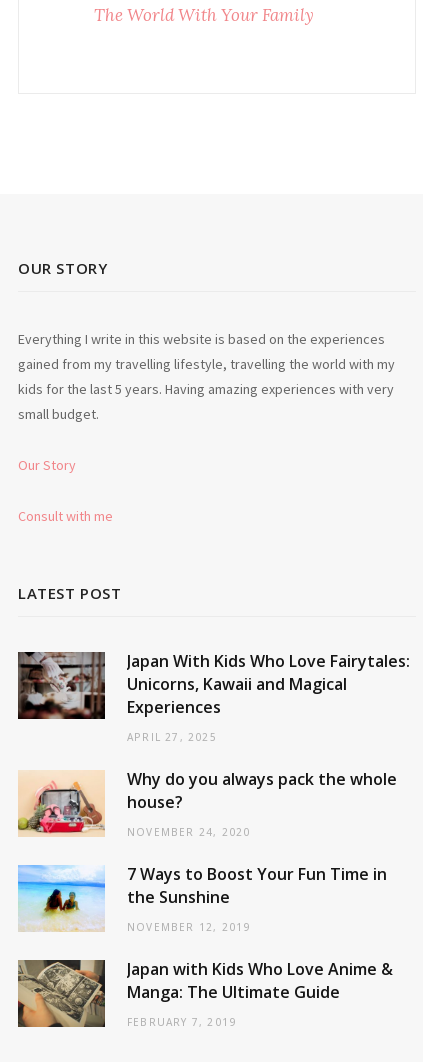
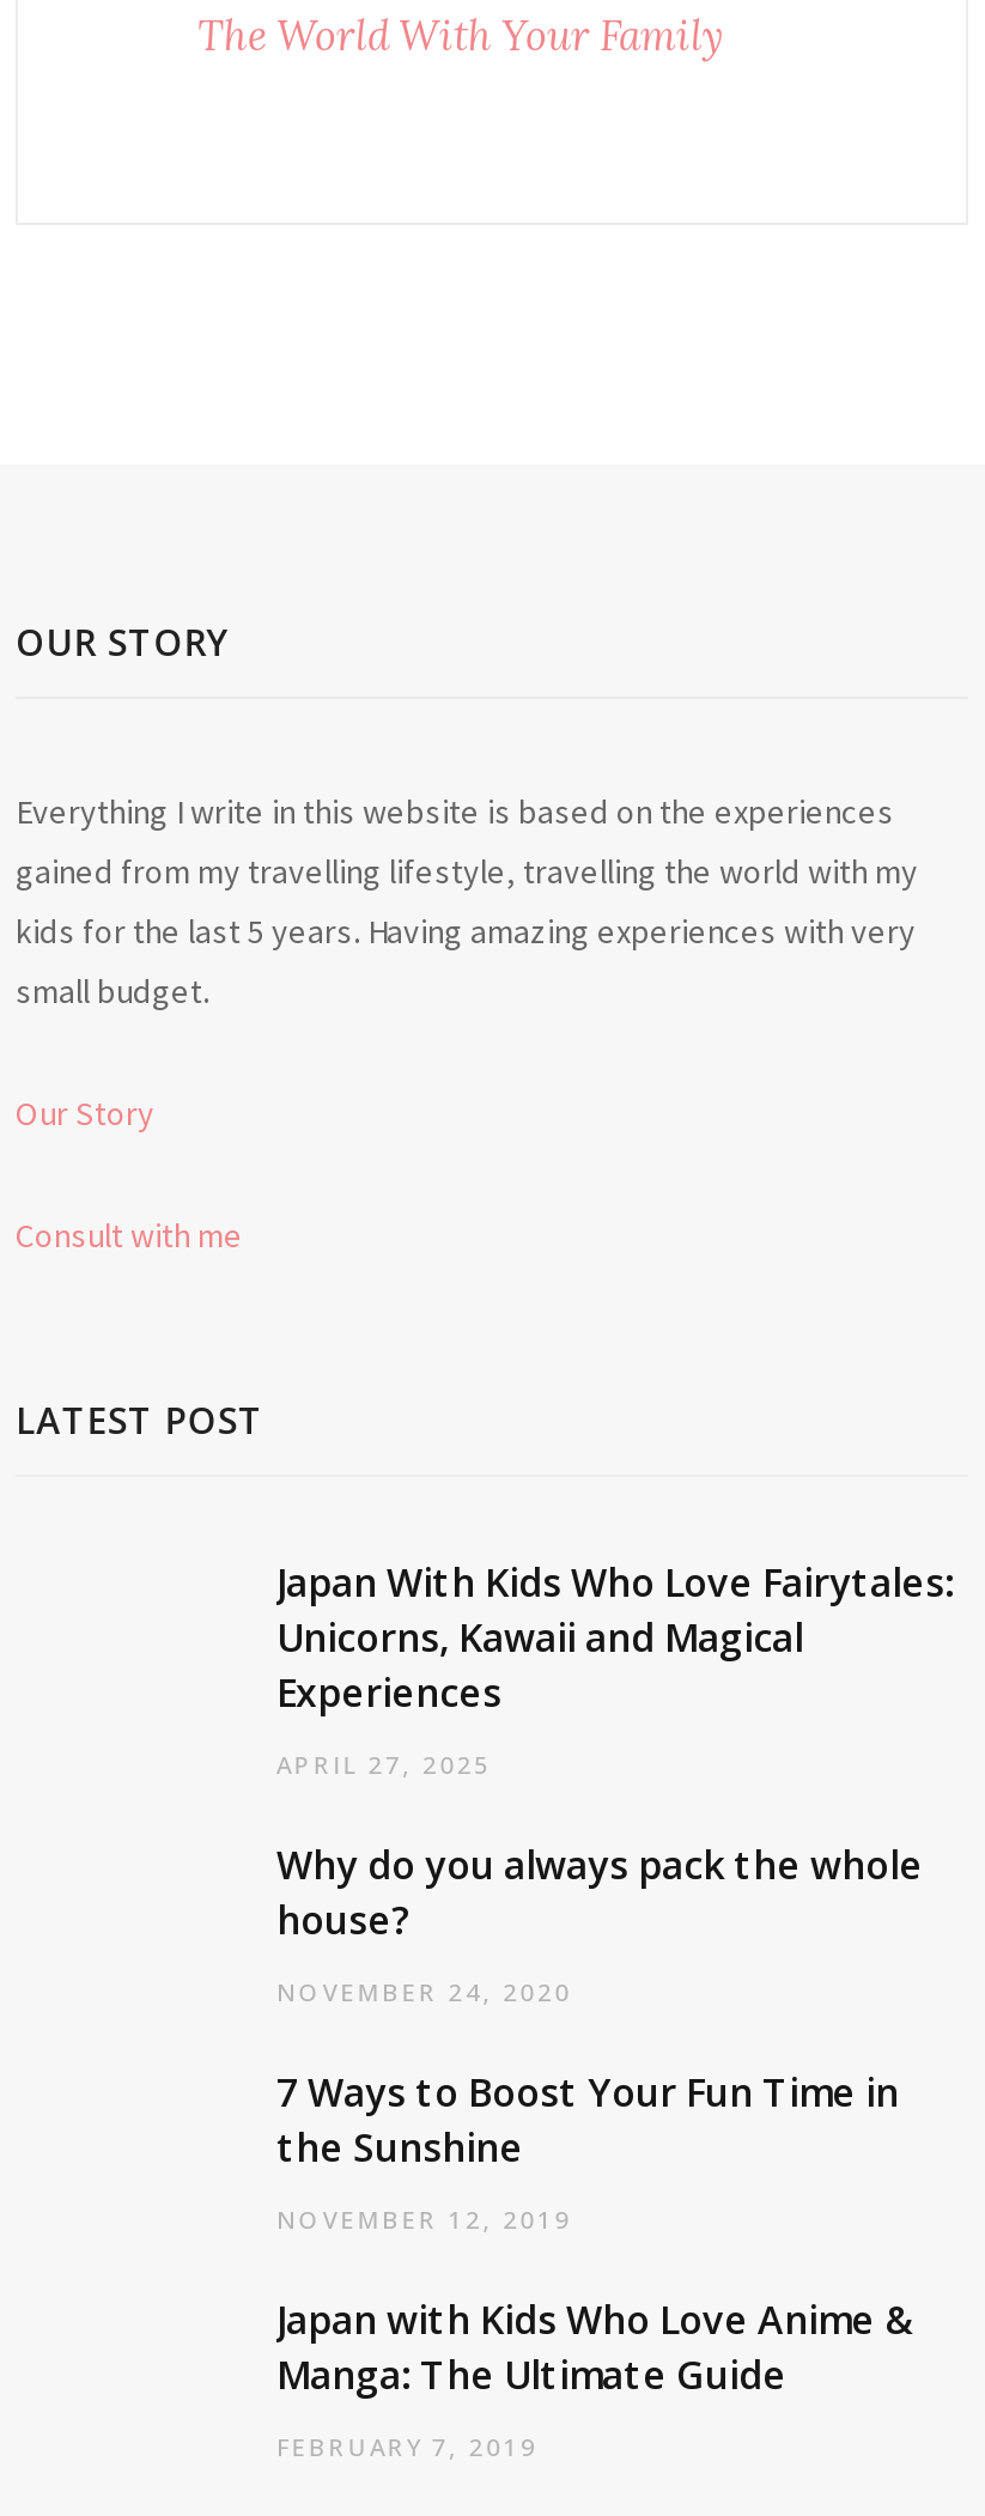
- [image]

- [image]

- [image]

- [image]
